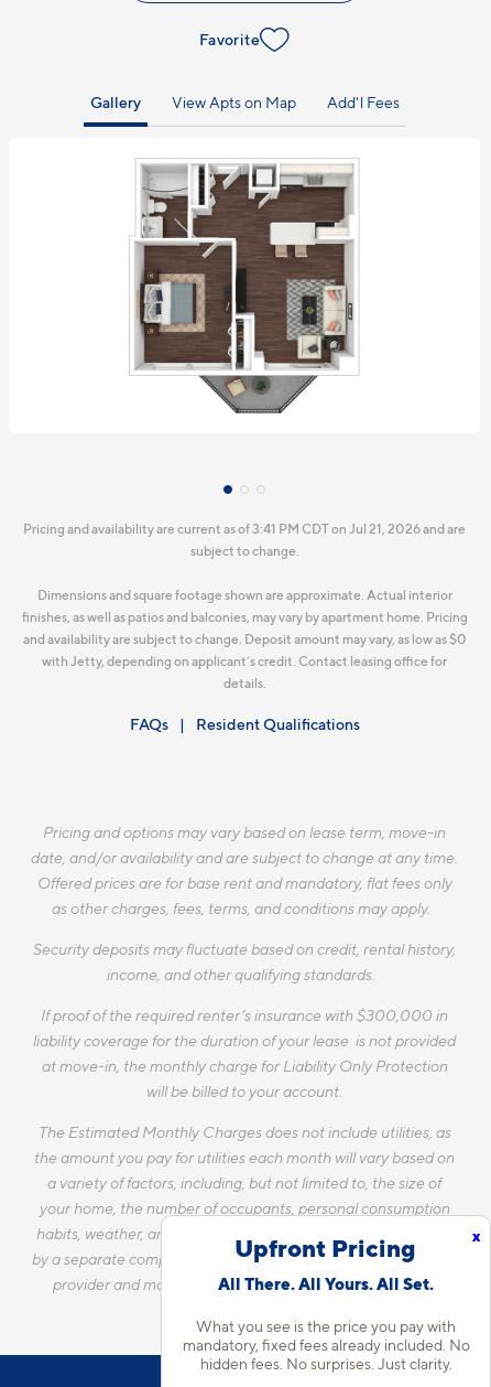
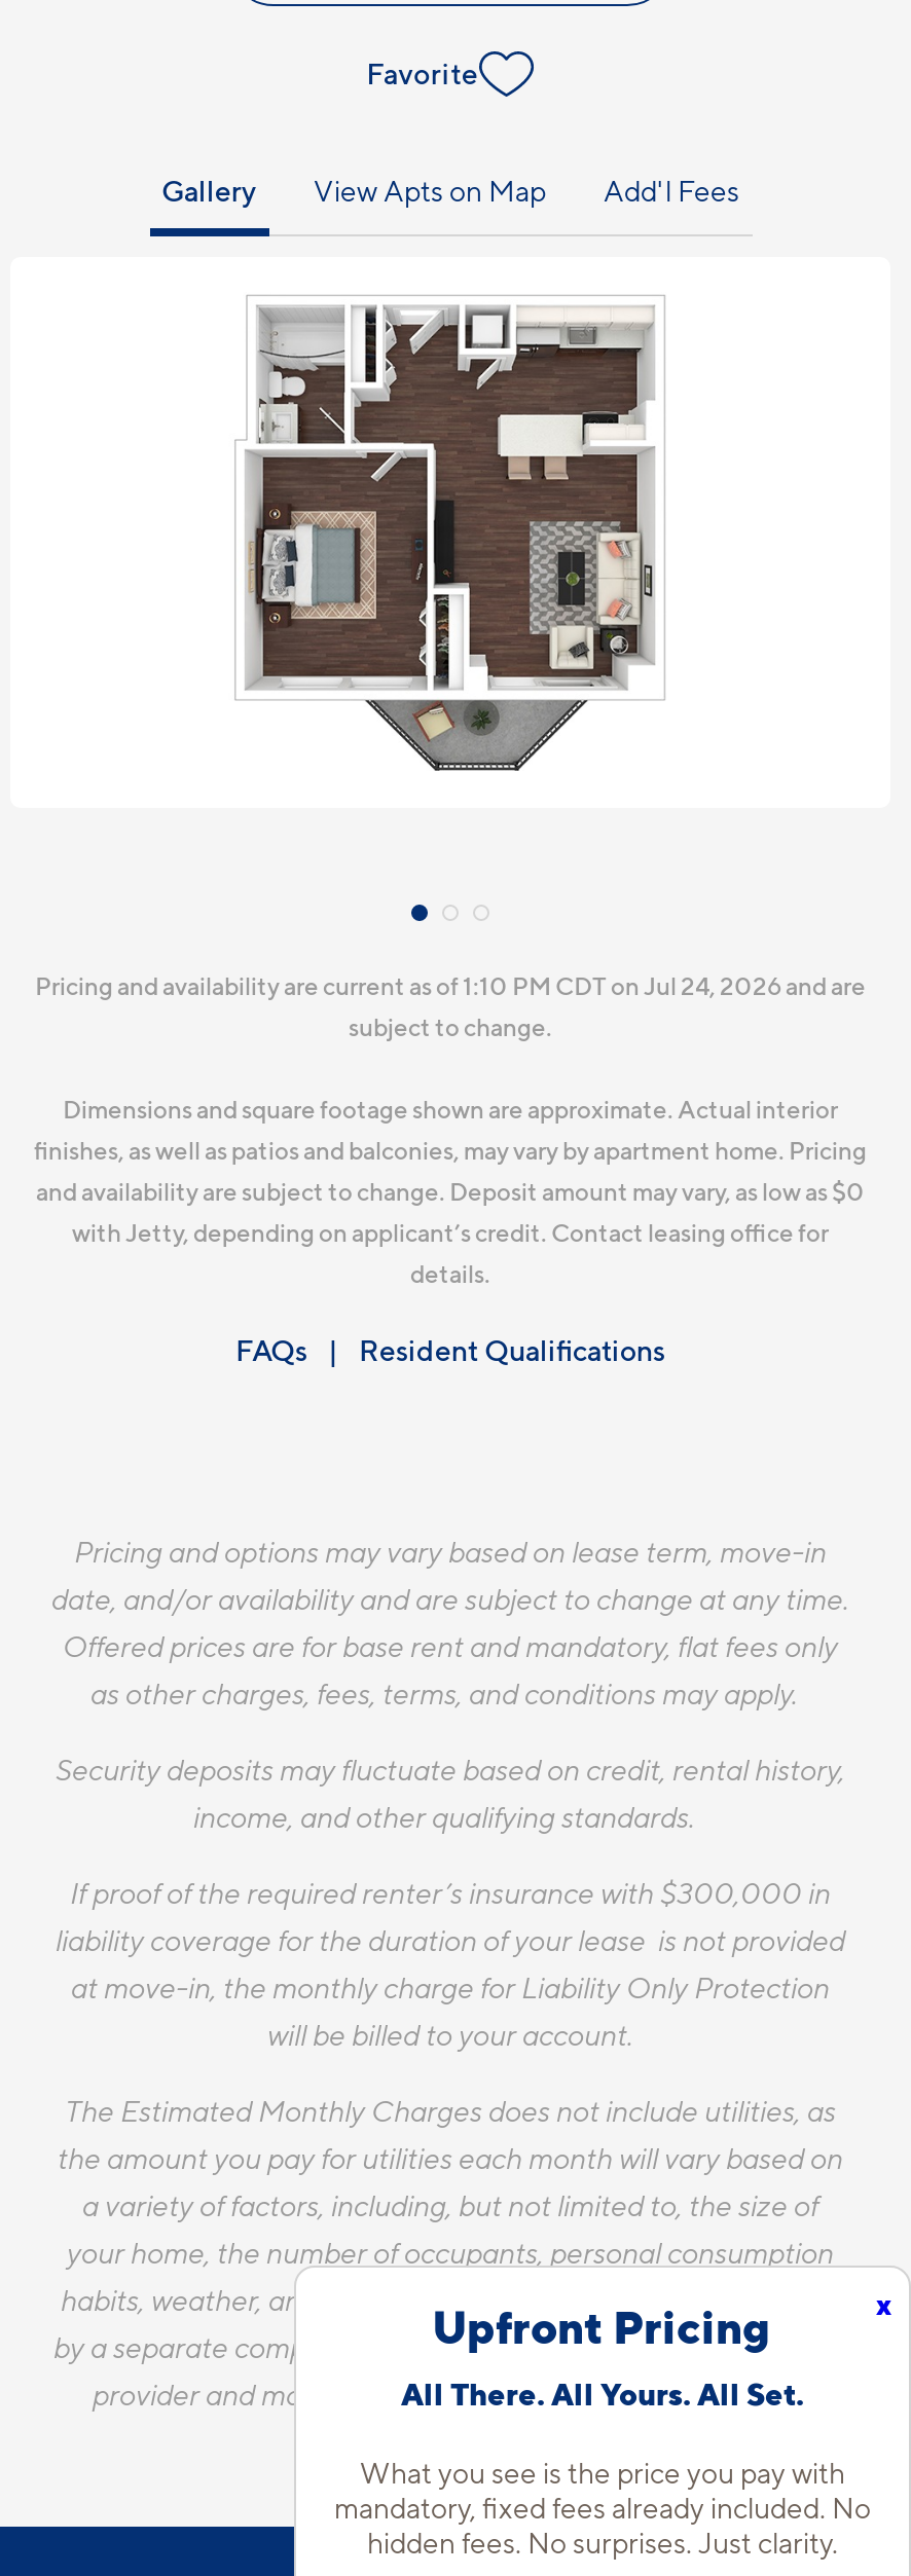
- Pricing and availability are current as of 3:41 PM CDT on Jul 21, 2026 and are
+ Pricing and availability are current as of 1:10 PM CDT on Jul 24, 2026 and are
